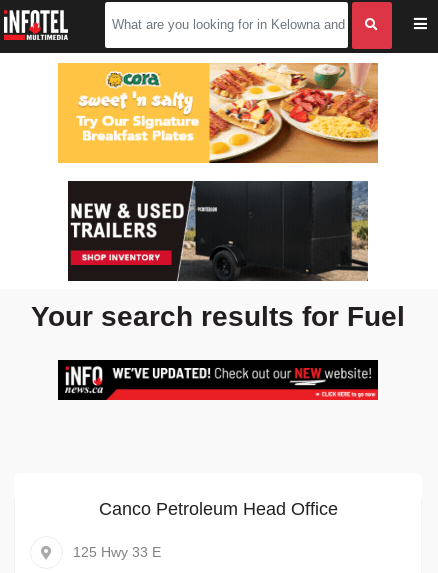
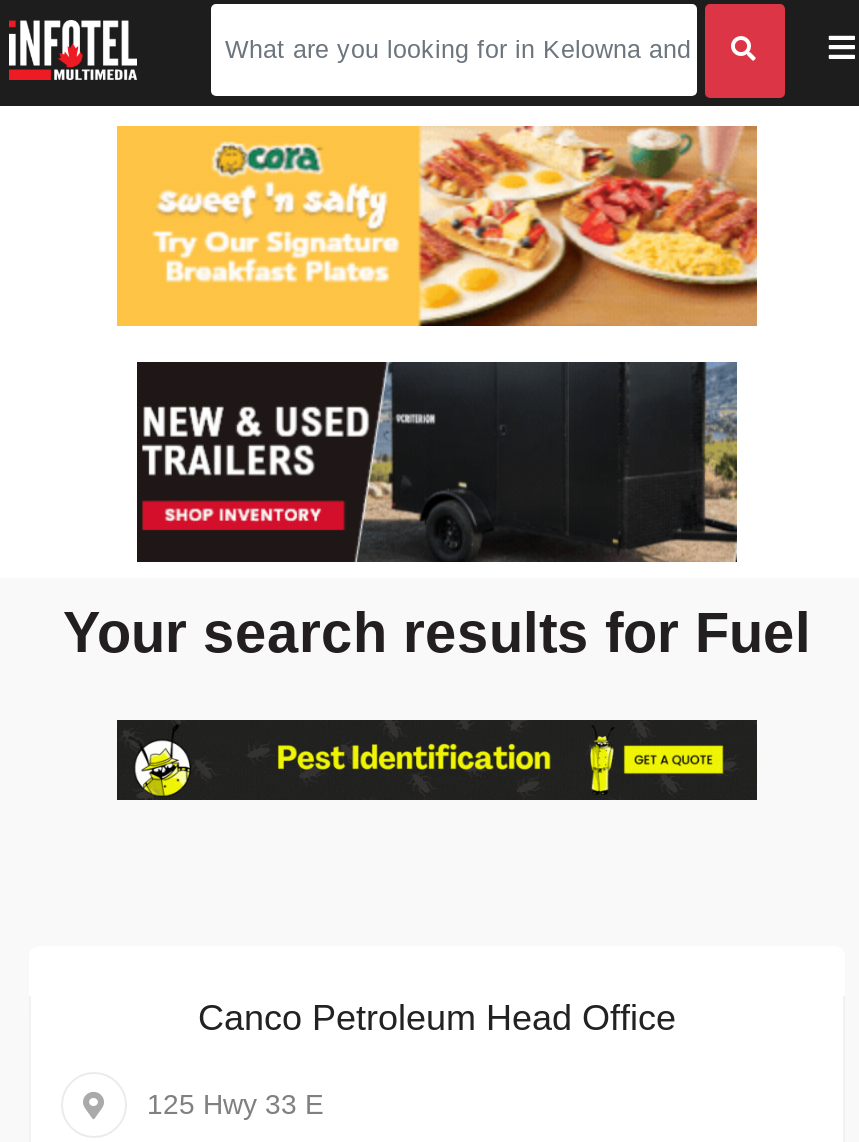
- [image]
+ [image]
